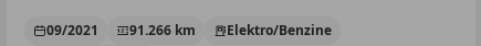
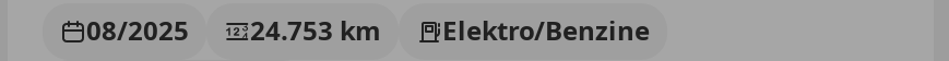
- 09/2021
- 91.266 km
+ 08/2025
+ 24.753 km
